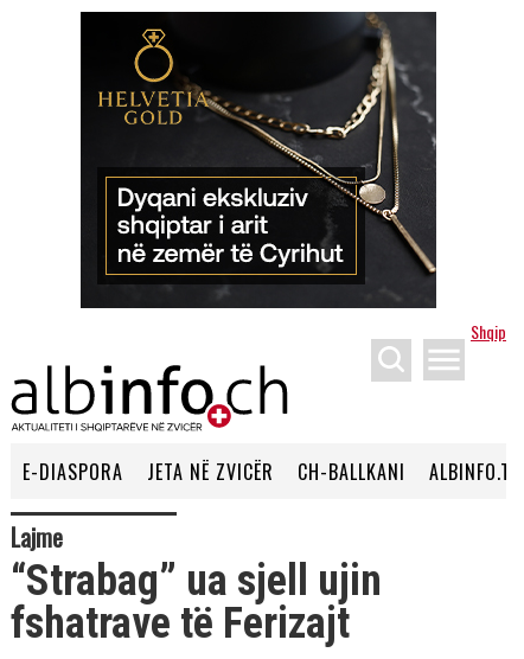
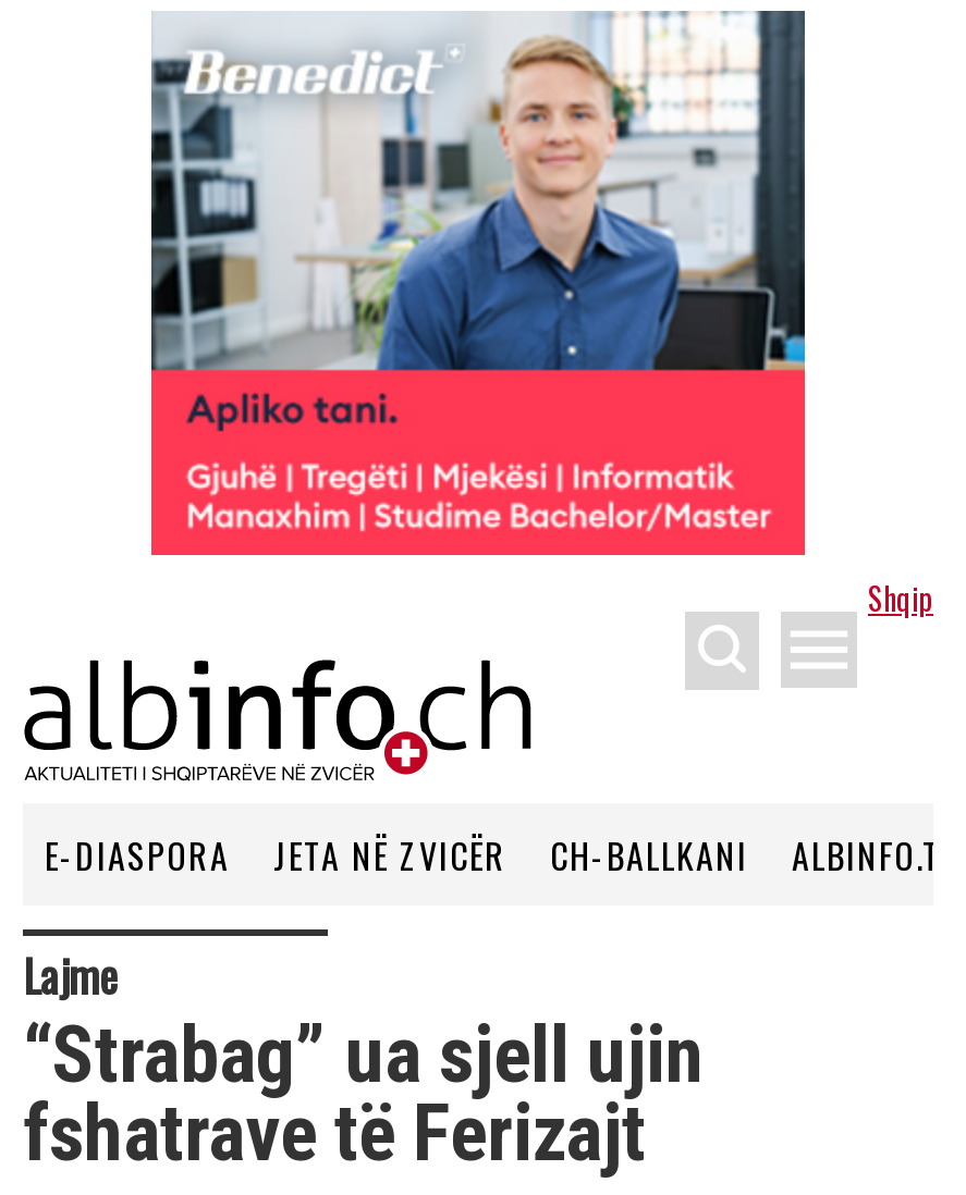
- [image]
+ [image]
